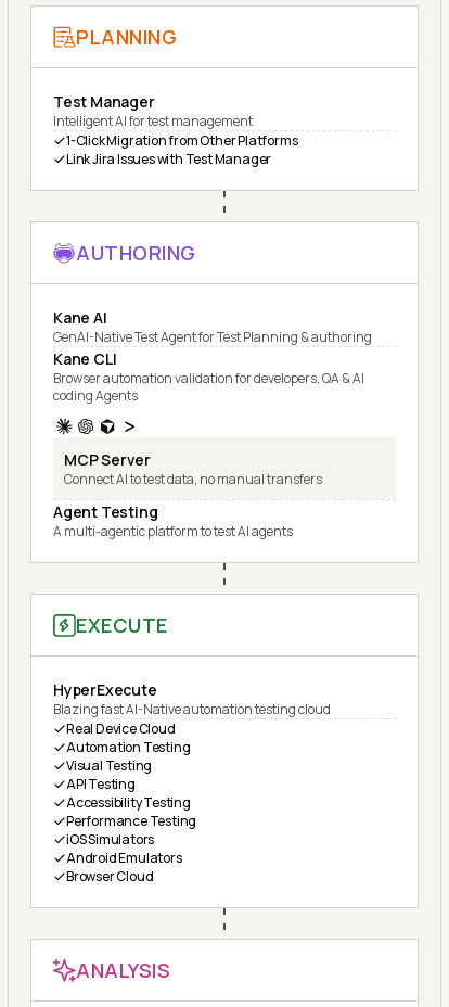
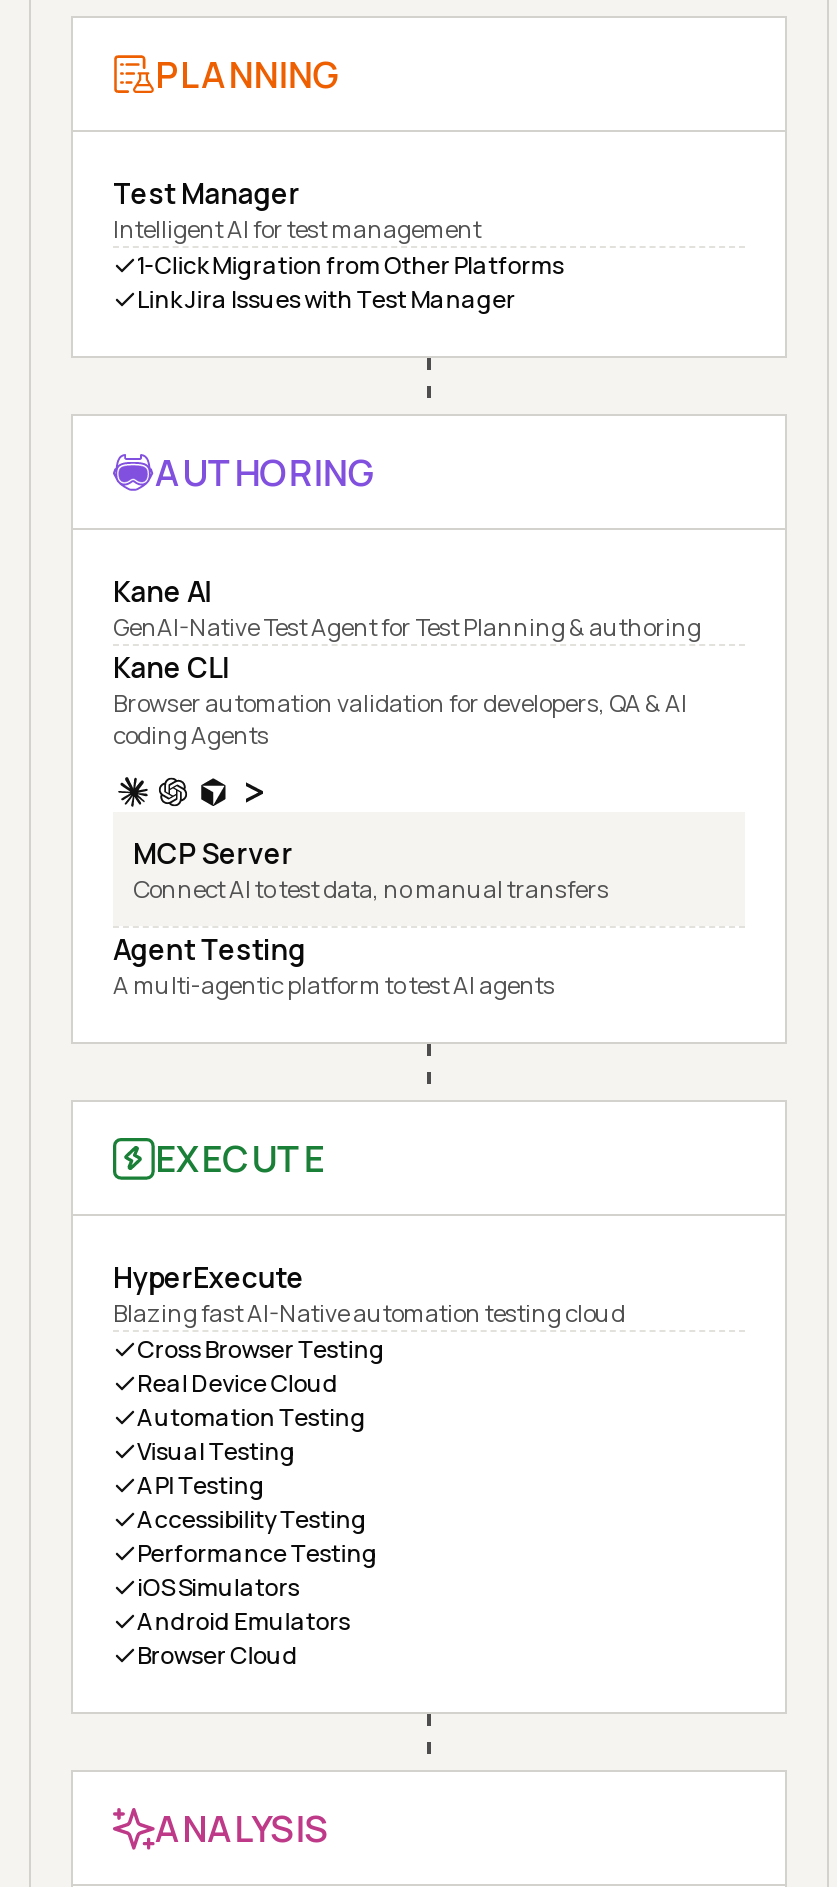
+ Cross Browser Testing
